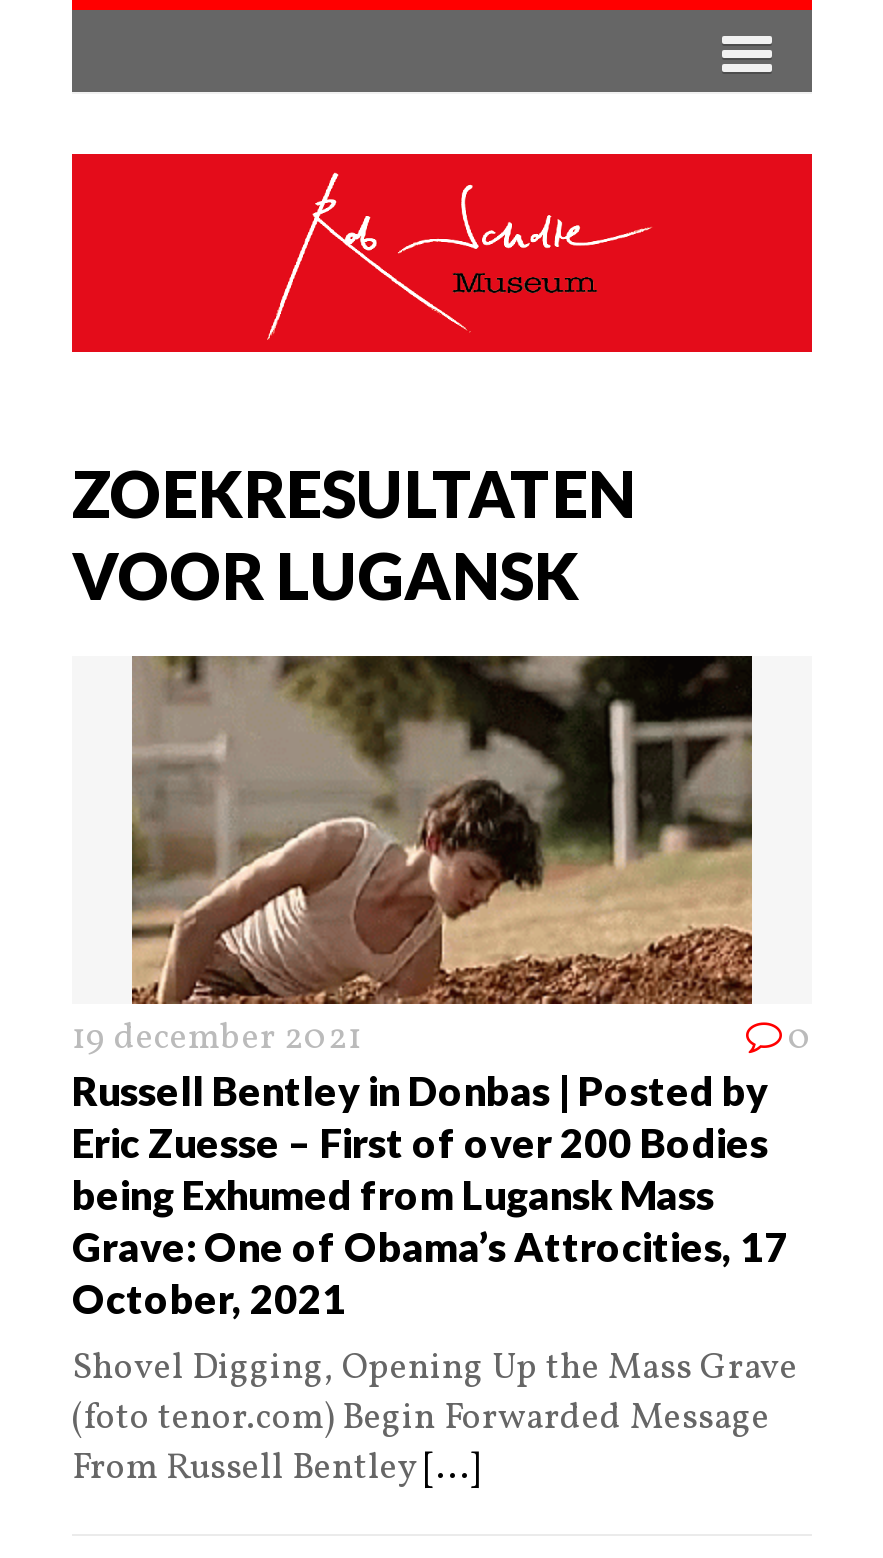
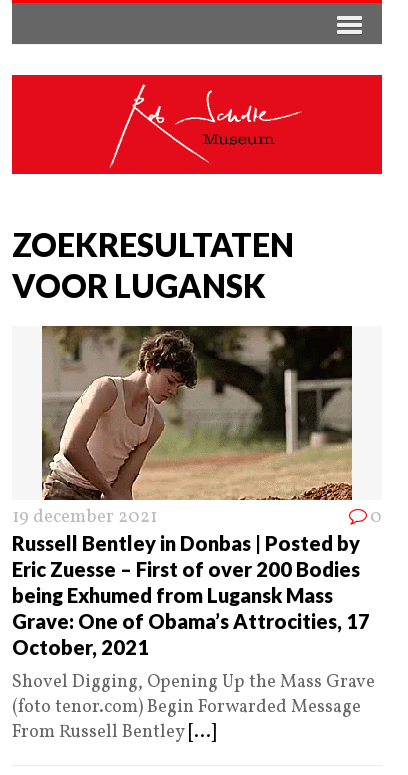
- [image]
+ [image]
